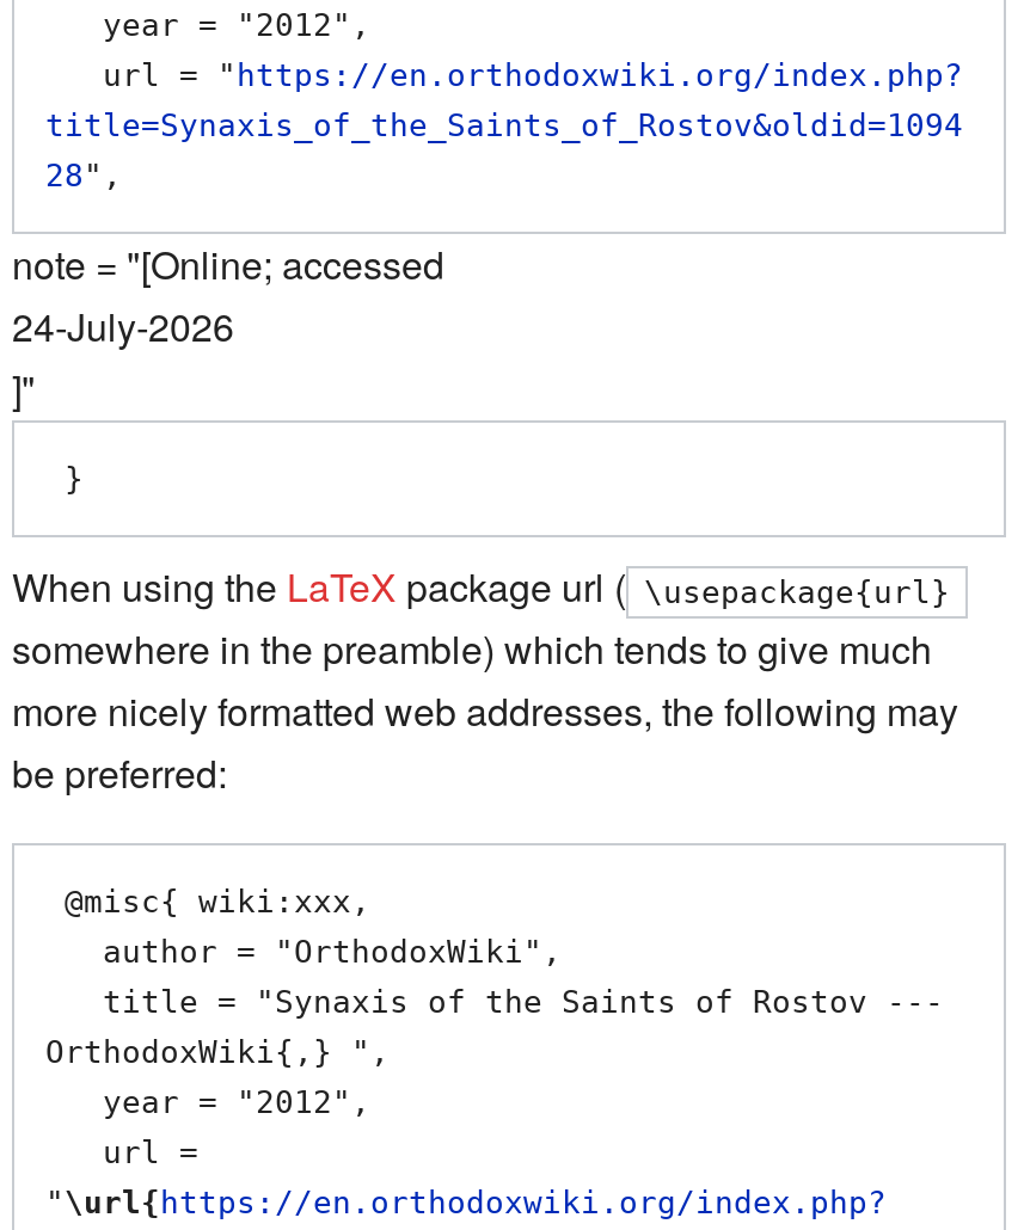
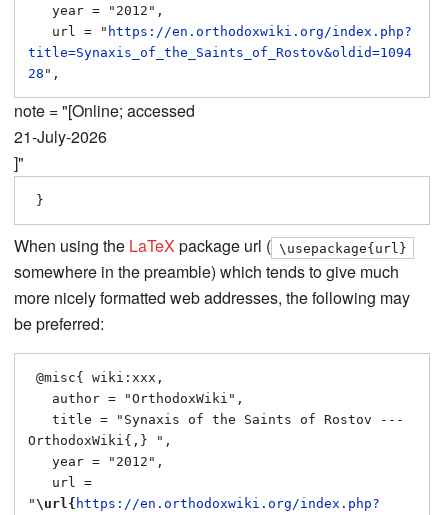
- 24-July-2026
+ 21-July-2026
